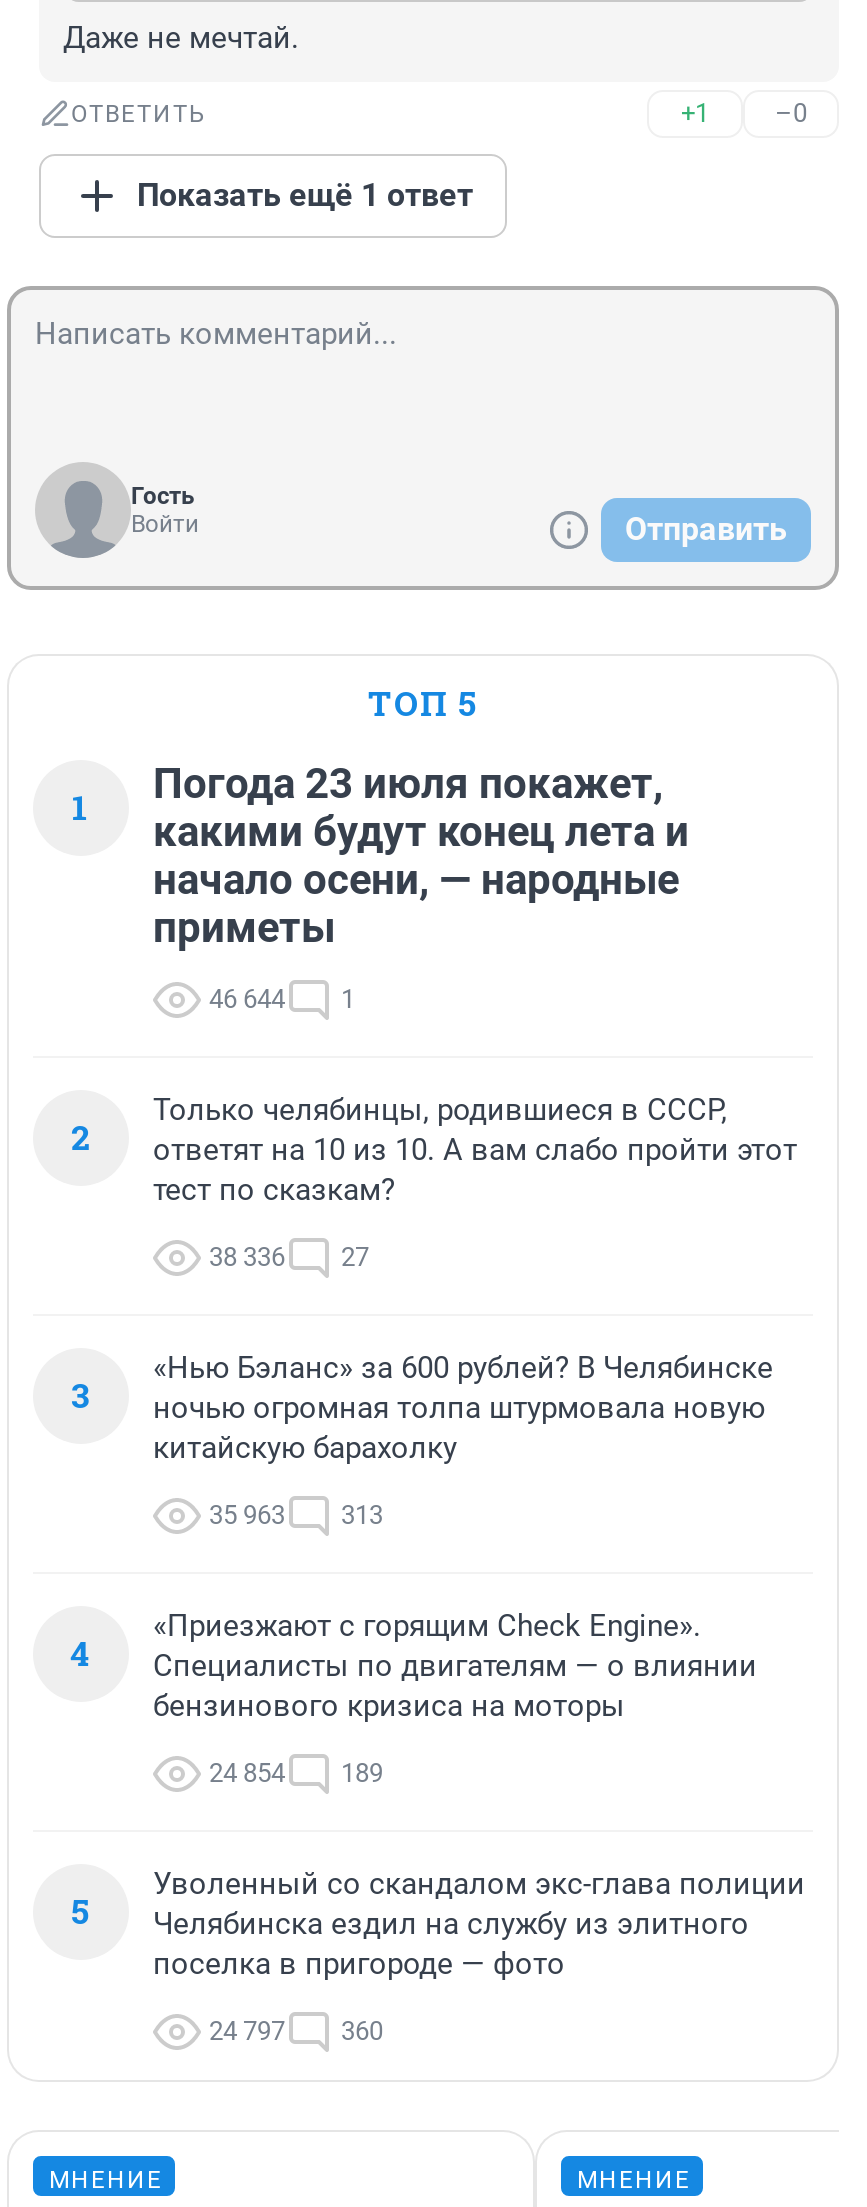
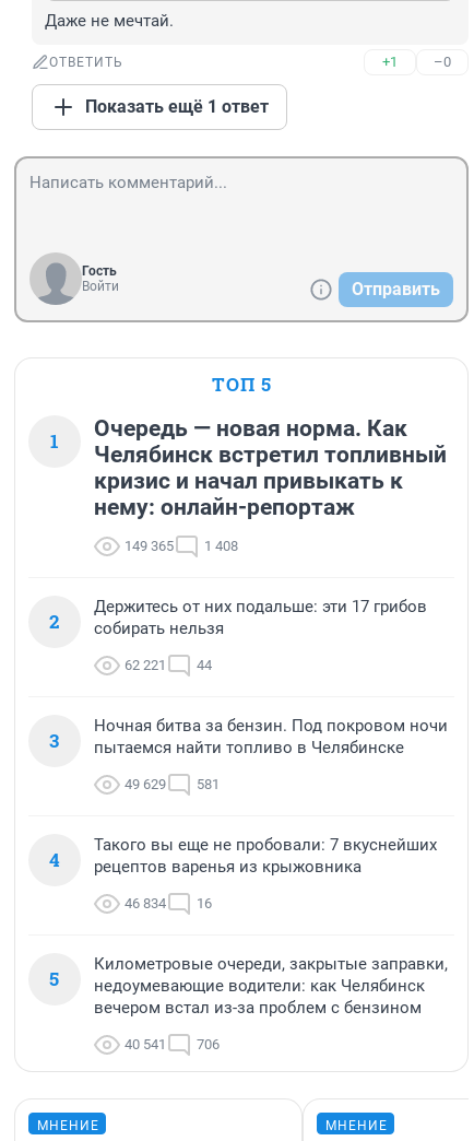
- Погода 23 июля покажет,
- какими будут конец лета и
- начало осени, — народные
- приметы
+ Очередь — новая норма. Как
+ Челябинск встретил топливный
+ кризис и начал привыкать к
+ нему: онлайн-репортаж

- 46 644
- 1
+ 149 365
+ 1 408

- Только челябинцы, родившиеся в СССР,
- ответят на 10 из 10. А вам слабо пройти этот
- тест по сказкам?
+ Держитесь от них подальше: эти 17 грибов
+ собирать нельзя

- 38 336
- 27
+ 62 221
+ 44

- «Нью Бэланс» за 600 рублей? В Челябинске
- ночью огромная толпа штурмовала новую
- китайскую барахолку
+ Ночная битва за бензин. Под покровом ночи
+ пытаемся найти топливо в Челябинске

- 35 963
- 313
+ 49 629
+ 581

- «Приезжают с горящим Check Engine».
- Специалисты по двигателям — о влиянии
- бензинового кризиса на моторы
+ Такого вы еще не пробовали: 7 вкуснейших
+ рецептов варенья из крыжовника

- 24 854
- 189
+ 46 834
+ 16

- Уволенный со скандалом экс-глава полиции
- Челябинска ездил на службу из элитного
- поселка в пригороде — фото
+ Километровые очереди, закрытые заправки,
+ недоумевающие водители: как Челябинск
+ вечером встал из-за проблем с бензином

- 24 797
- 360
+ 40 541
+ 706
